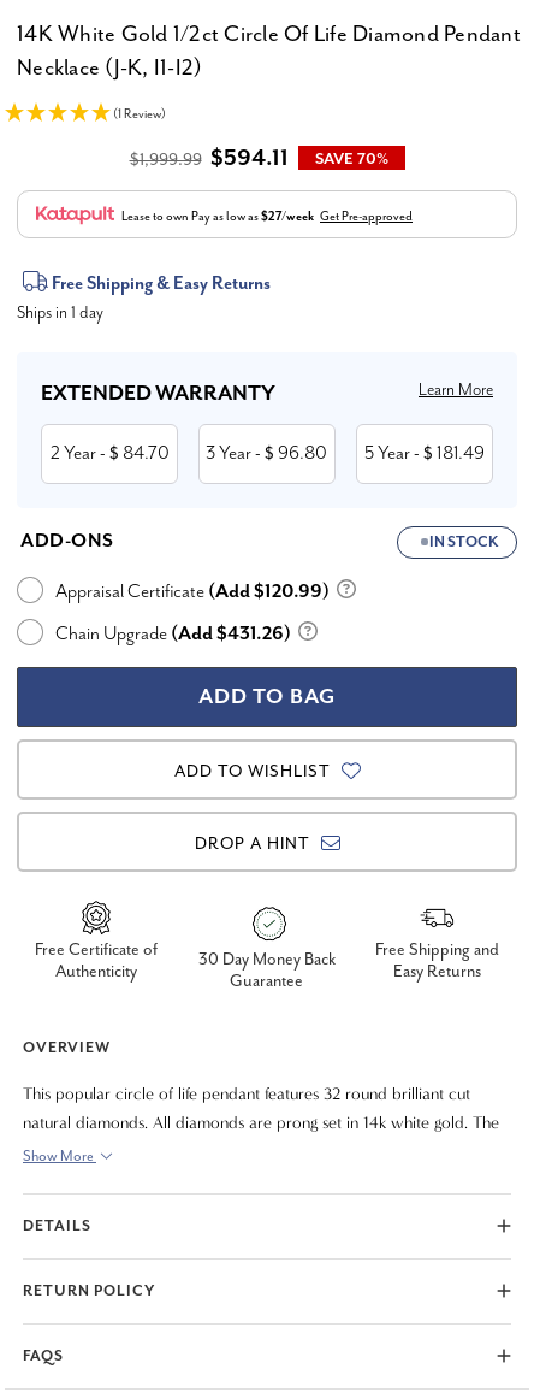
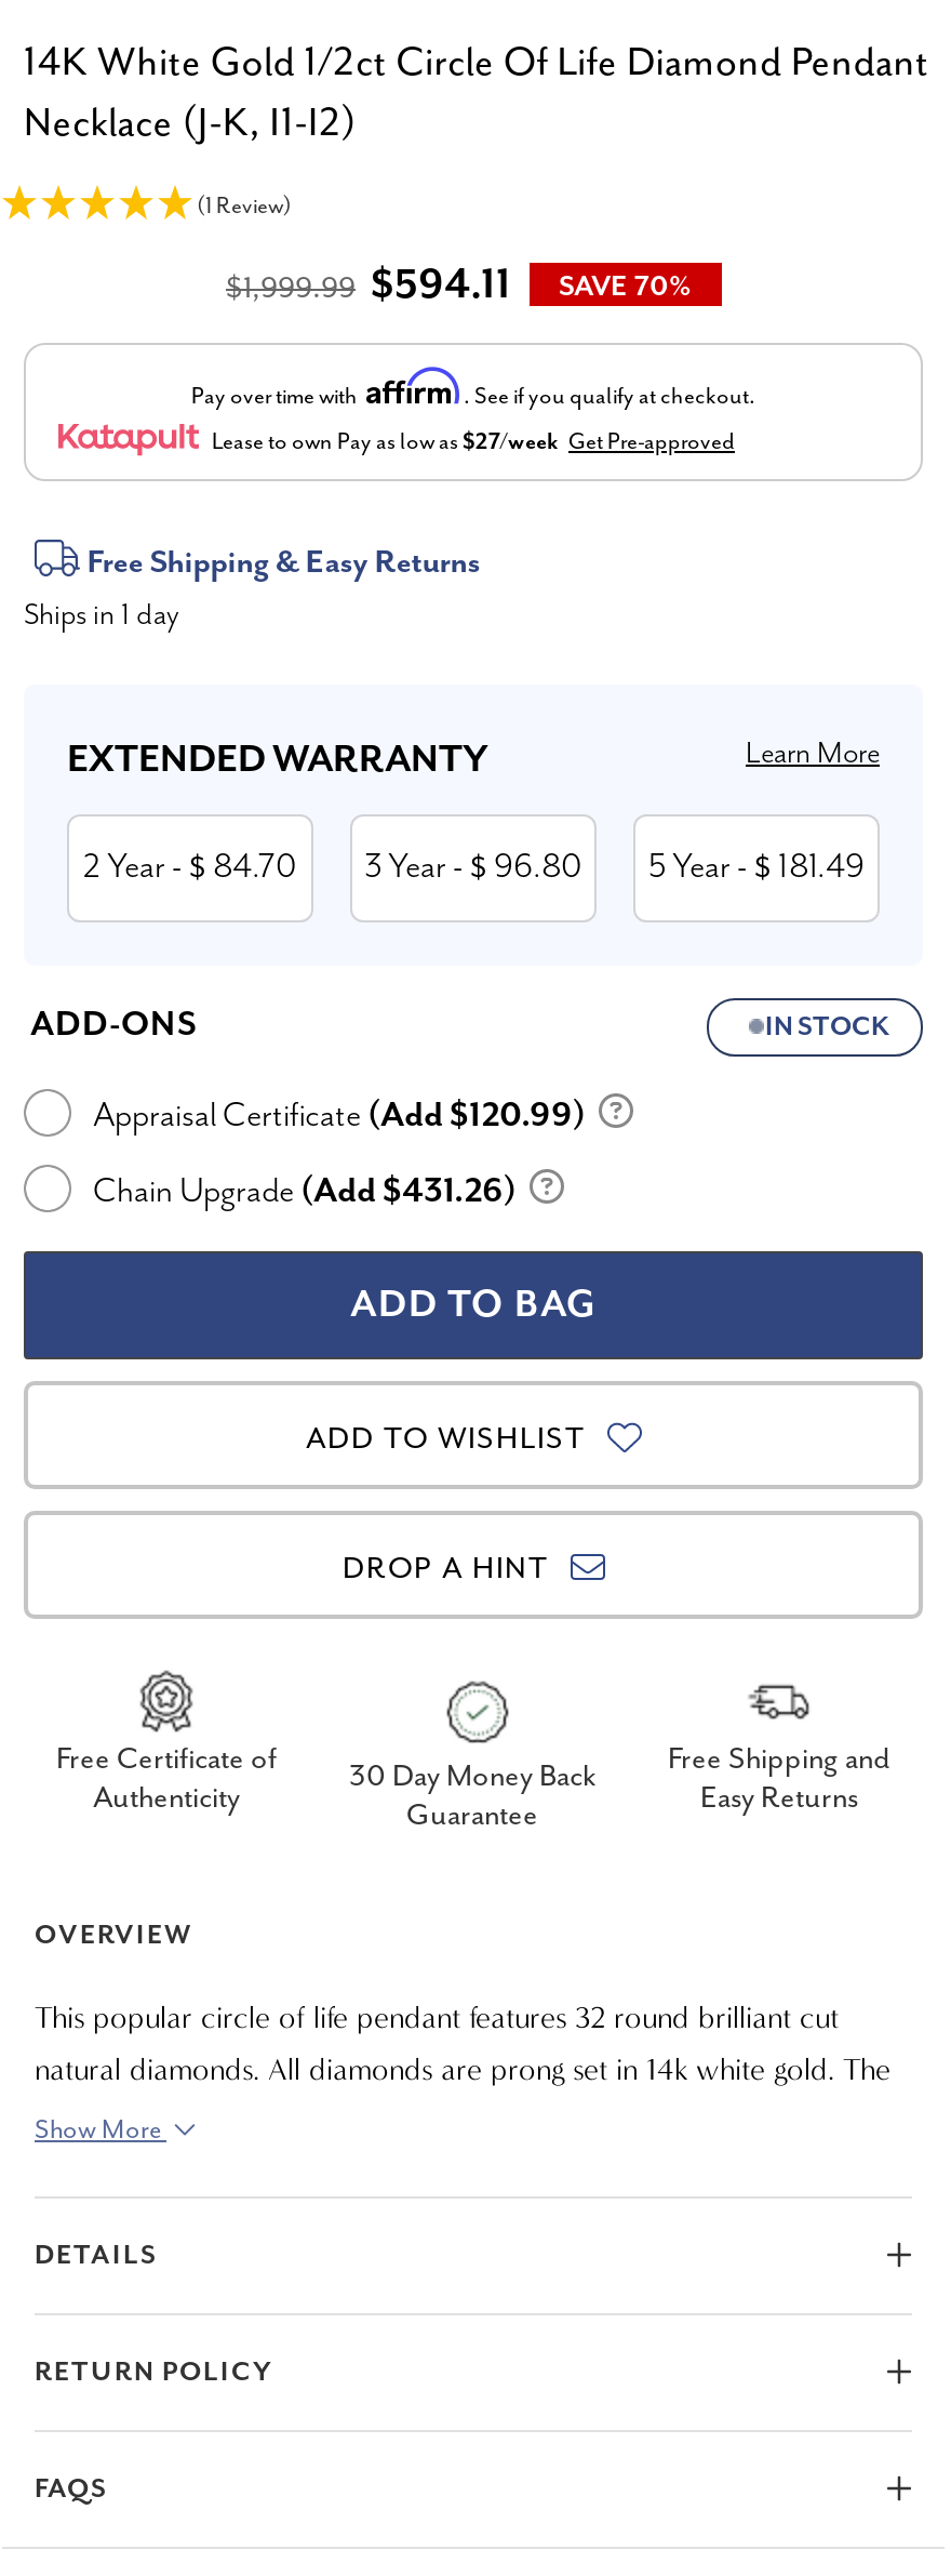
+ Pay over time with Affirm . See if you qualify at checkout.
